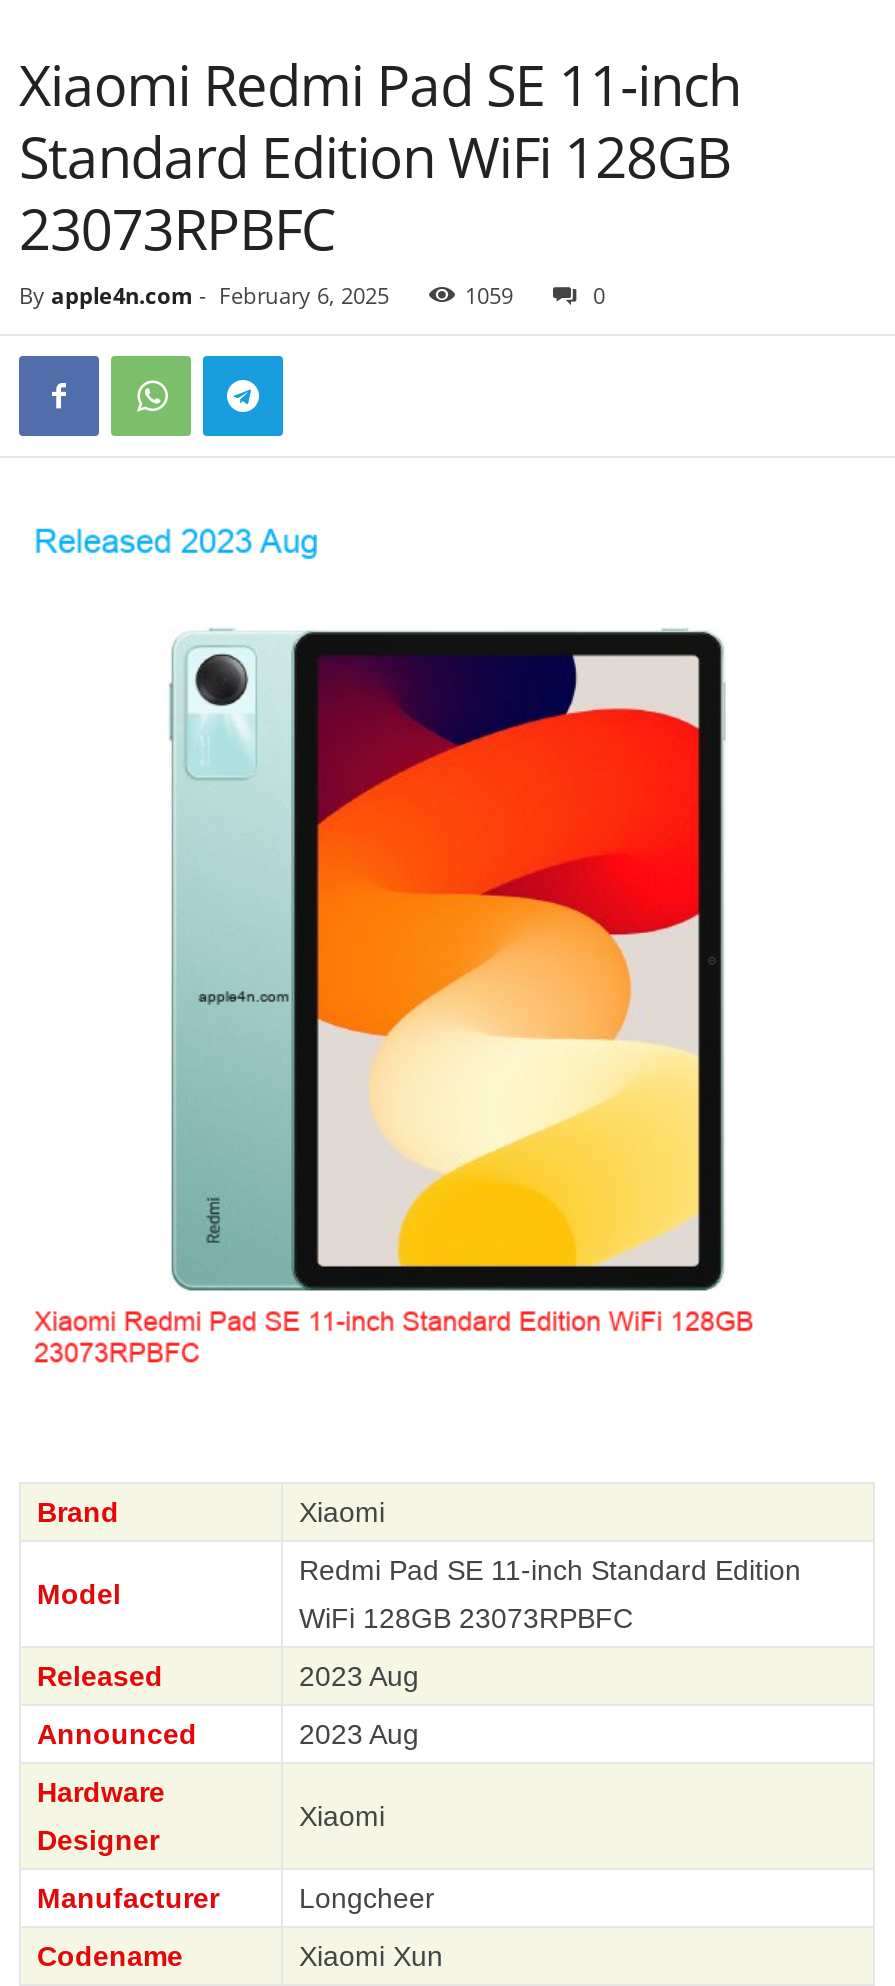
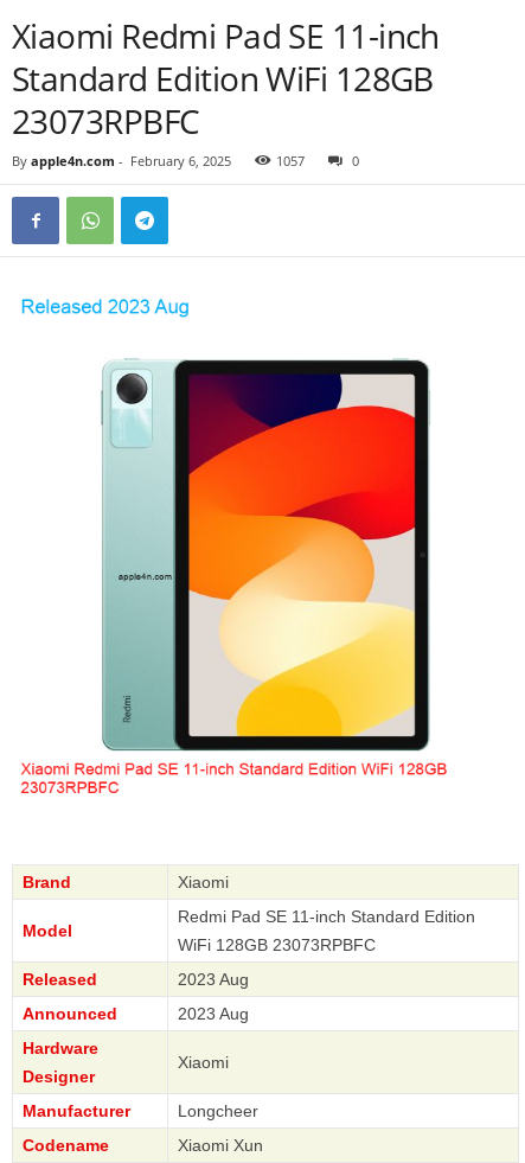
- 1059
+ 1057
